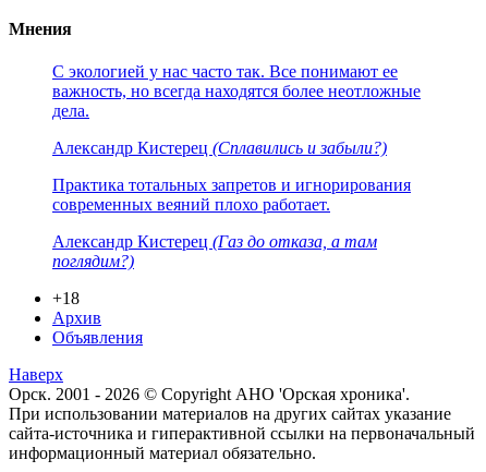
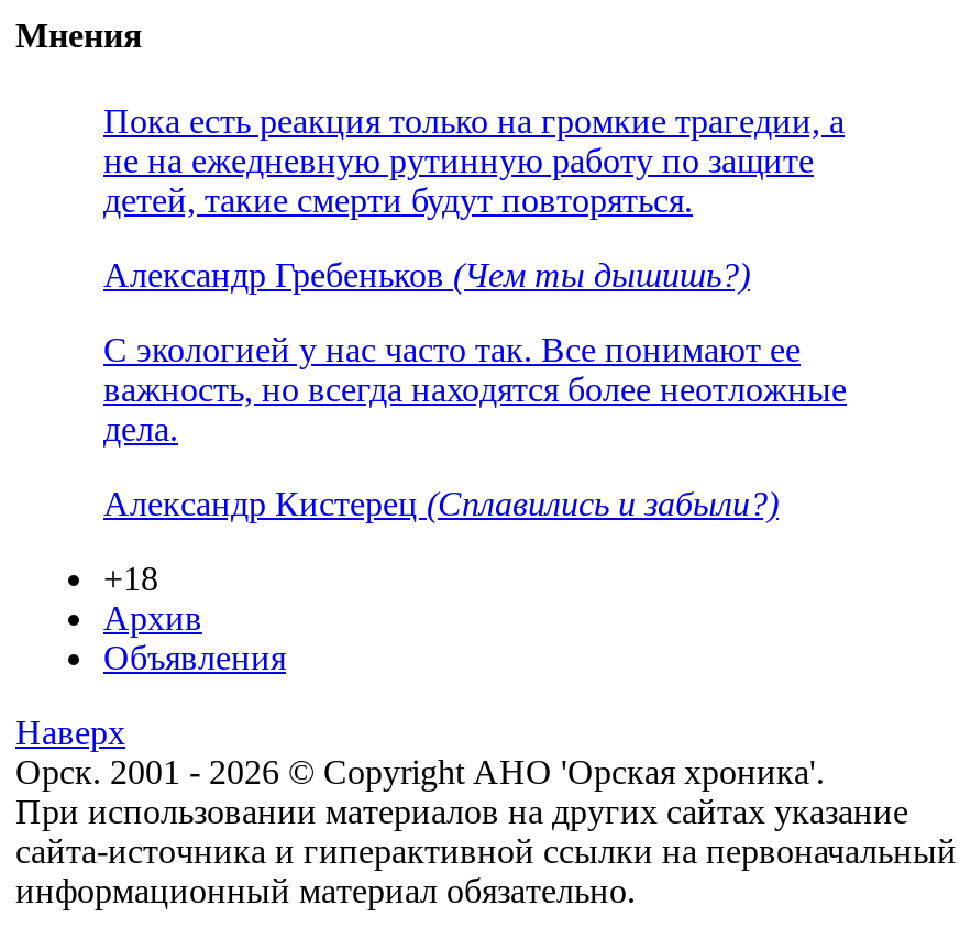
+ Пока есть реакция только на громкие трагедии, а
+ не на ежедневную рутинную работу по защите
+ детей, такие смерти будут повторяться.
+ Александр Гребеньков (Чем ты дышишь?)

moved down: С экологией у нас часто так. Все понимают ее | важность, но всегда находятся более неотложные | дела. | Александр Кистерец (Сплавились и забыли?)

- Практика тотальных запретов и игнорирования
- современных веяний плохо работает.
- Александр Кистерец (Газ до отказа, а там
- поглядим?)
